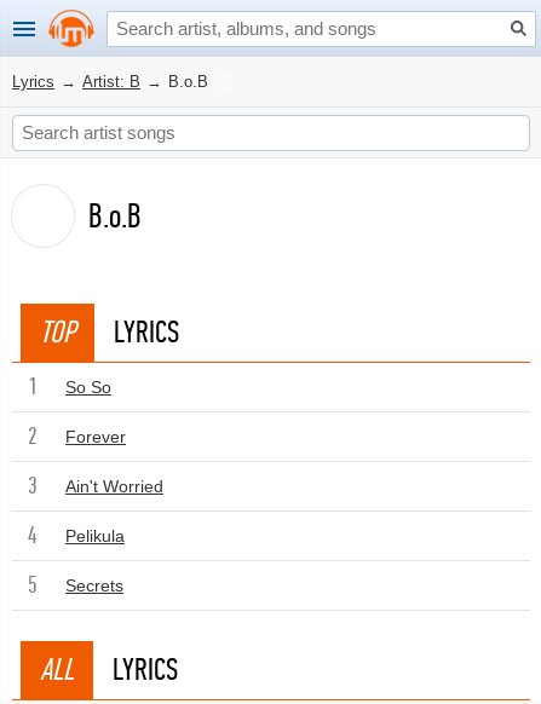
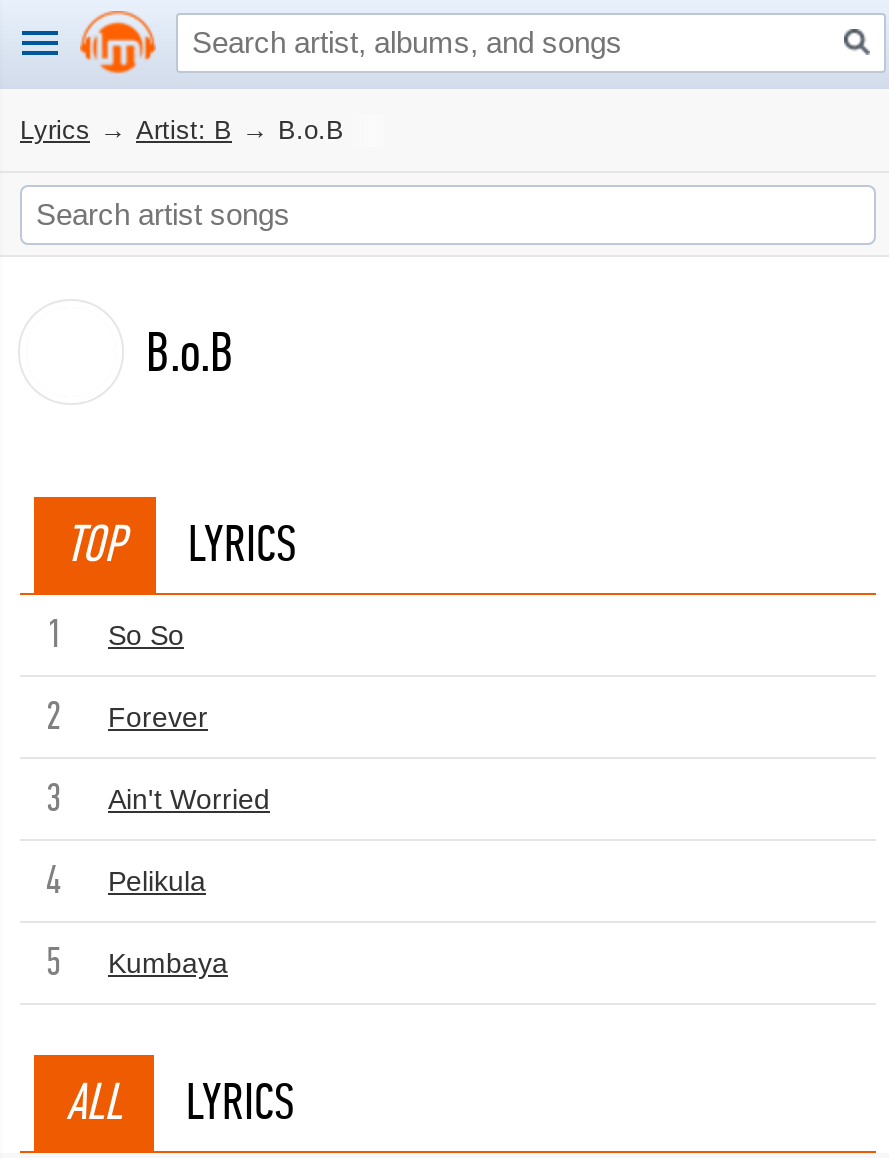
- Secrets
+ Kumbaya
